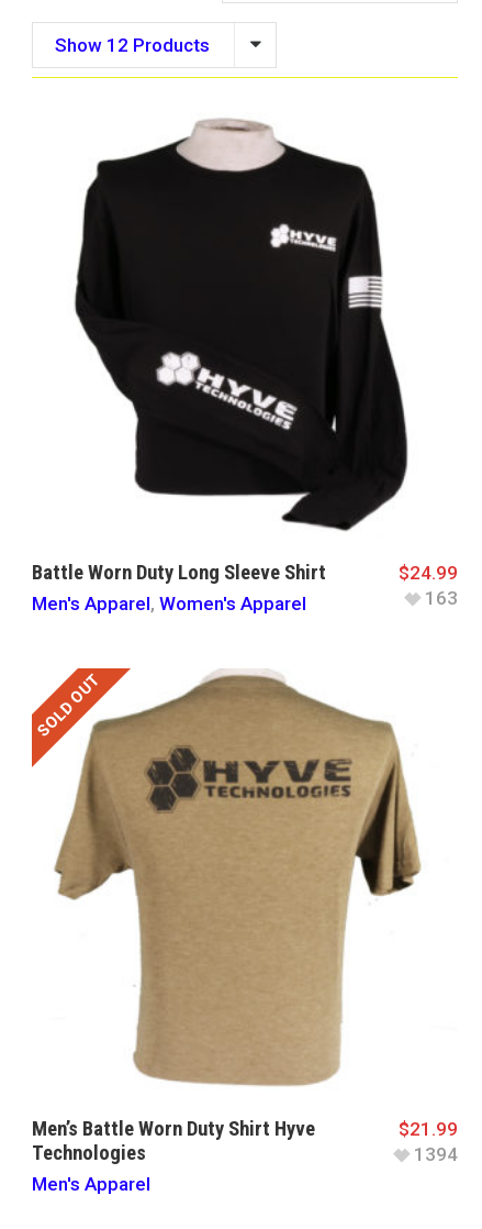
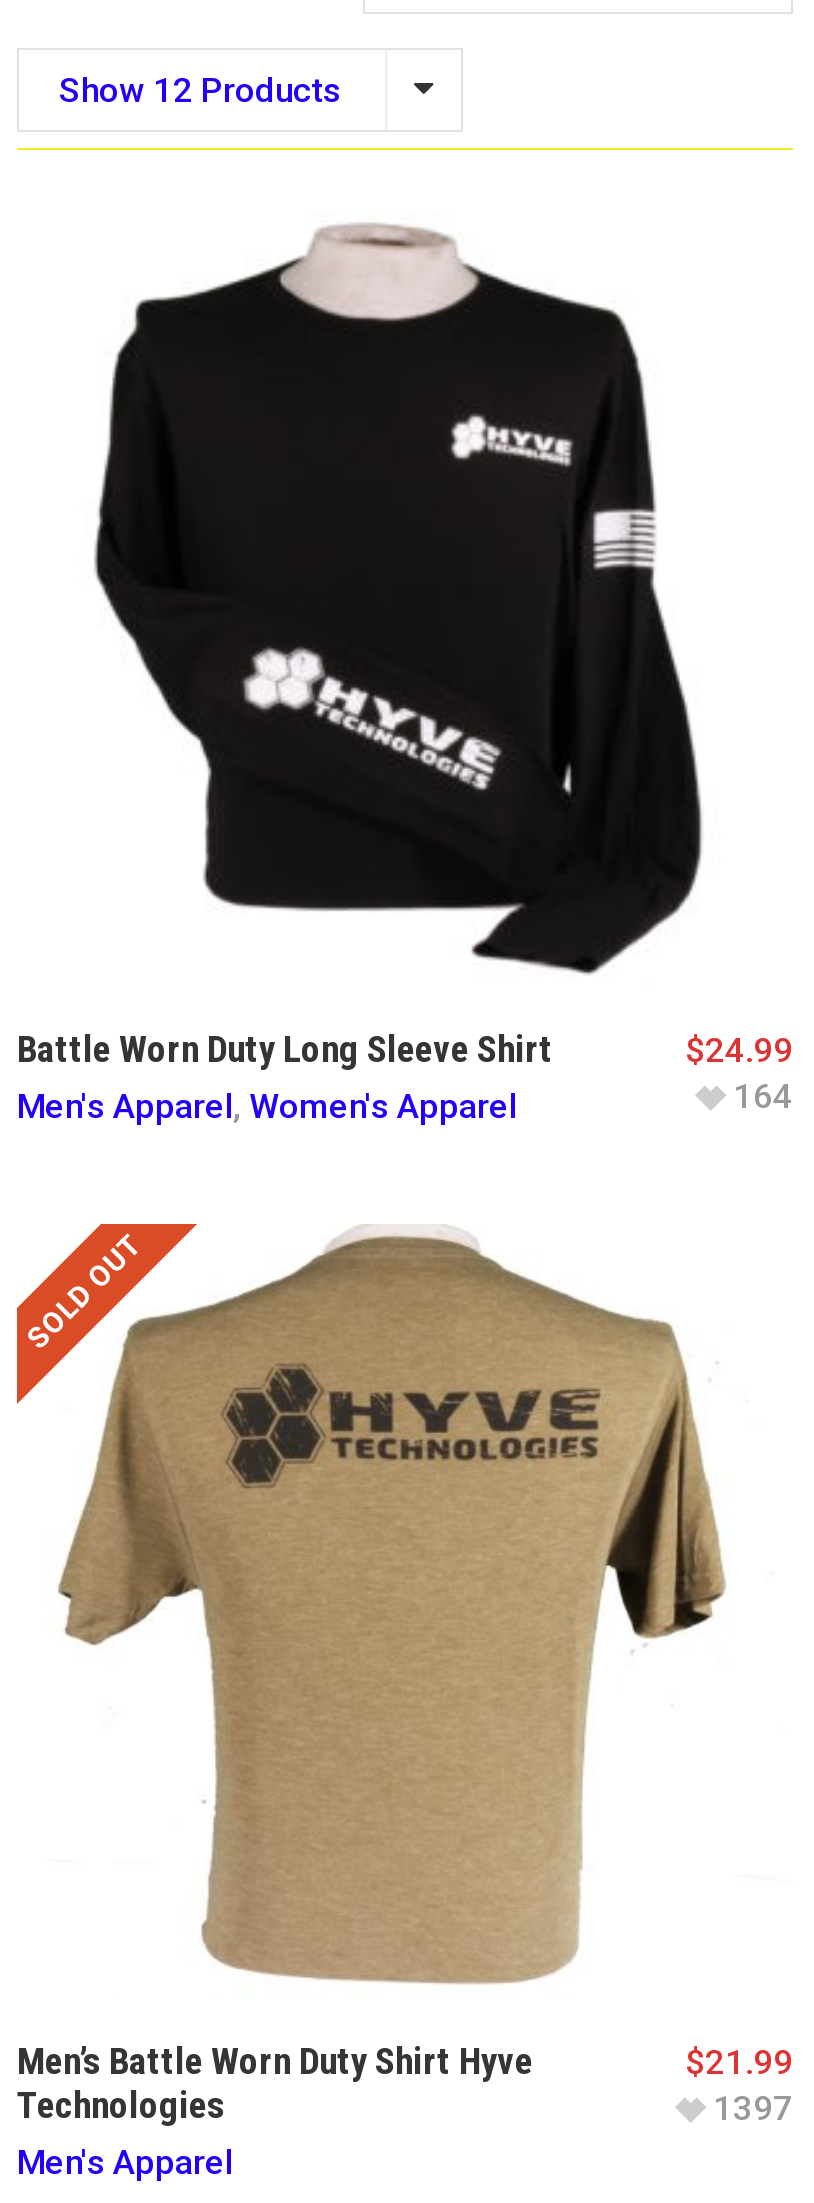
- 163
+ 164

- 1394
+ 1397
